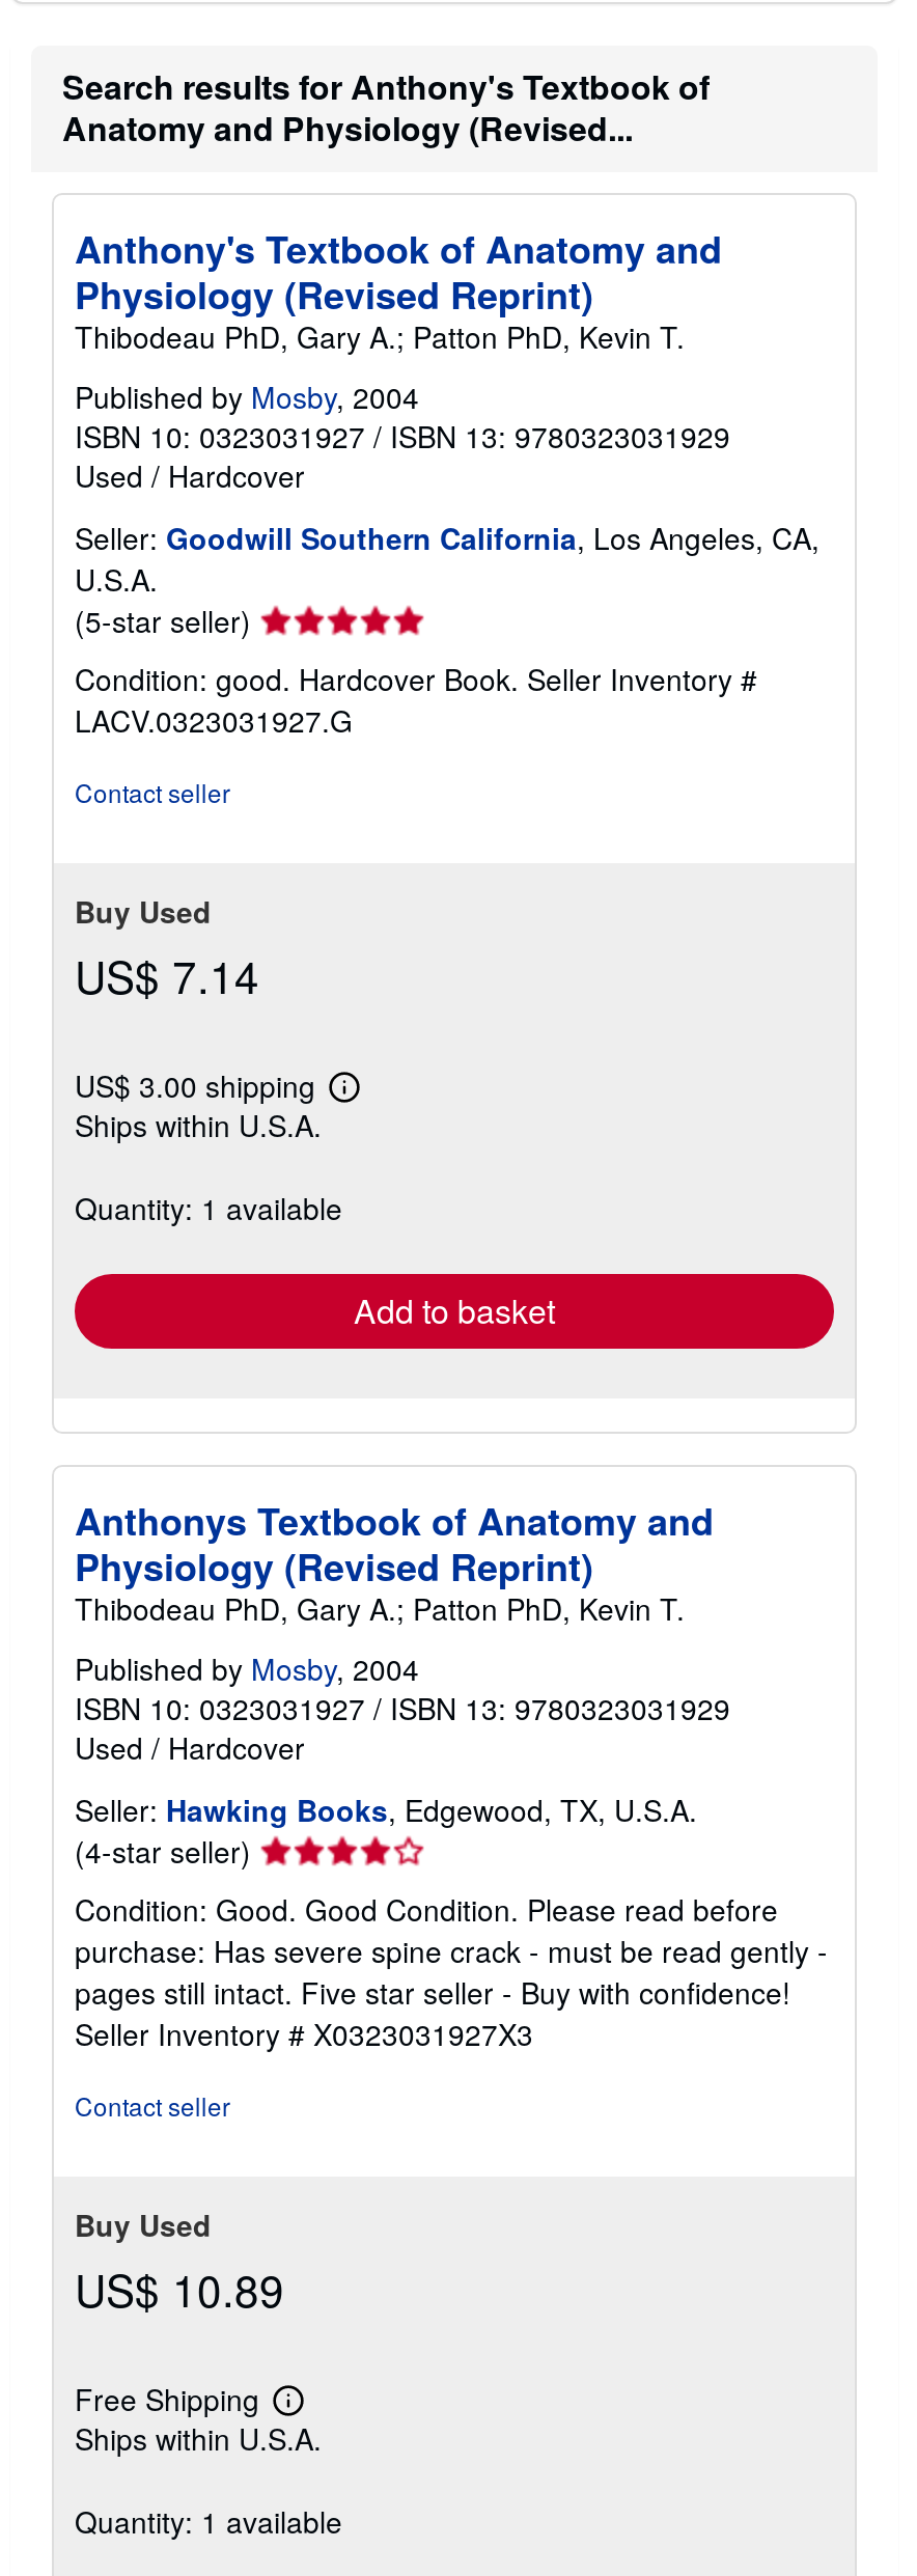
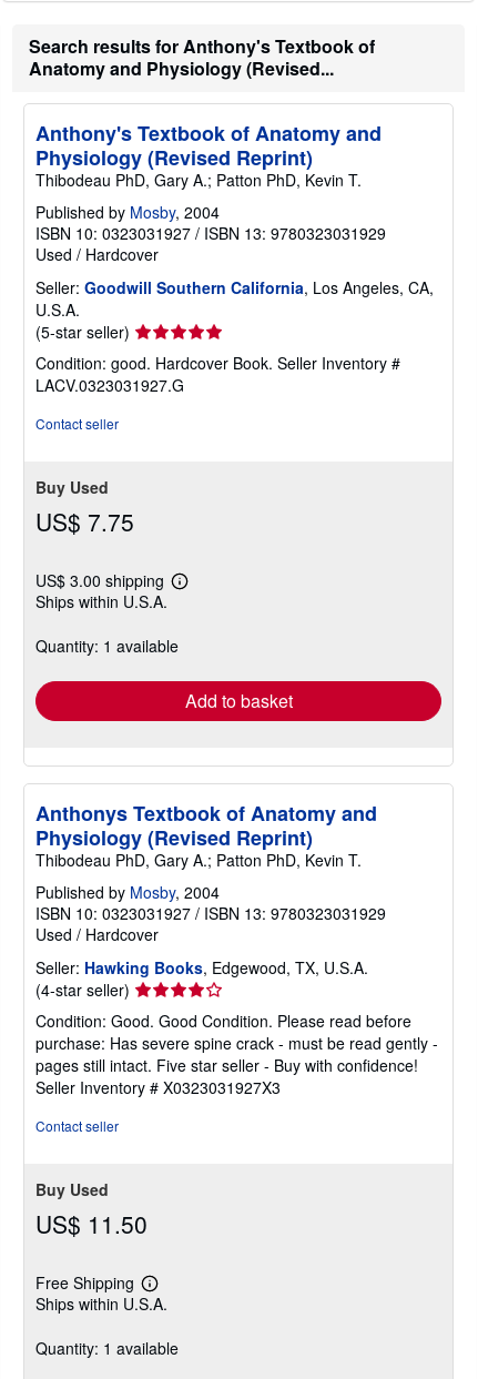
- US$ 7.14
+ US$ 7.75

- US$ 10.89
+ US$ 11.50
